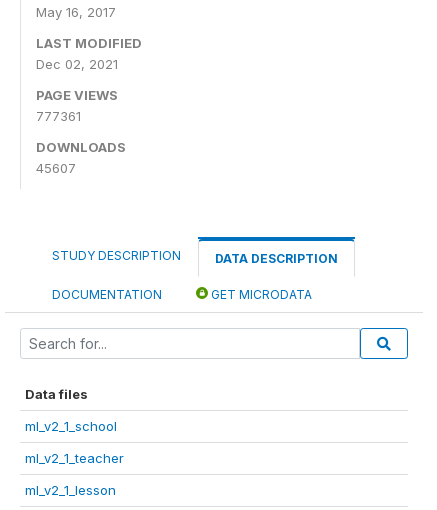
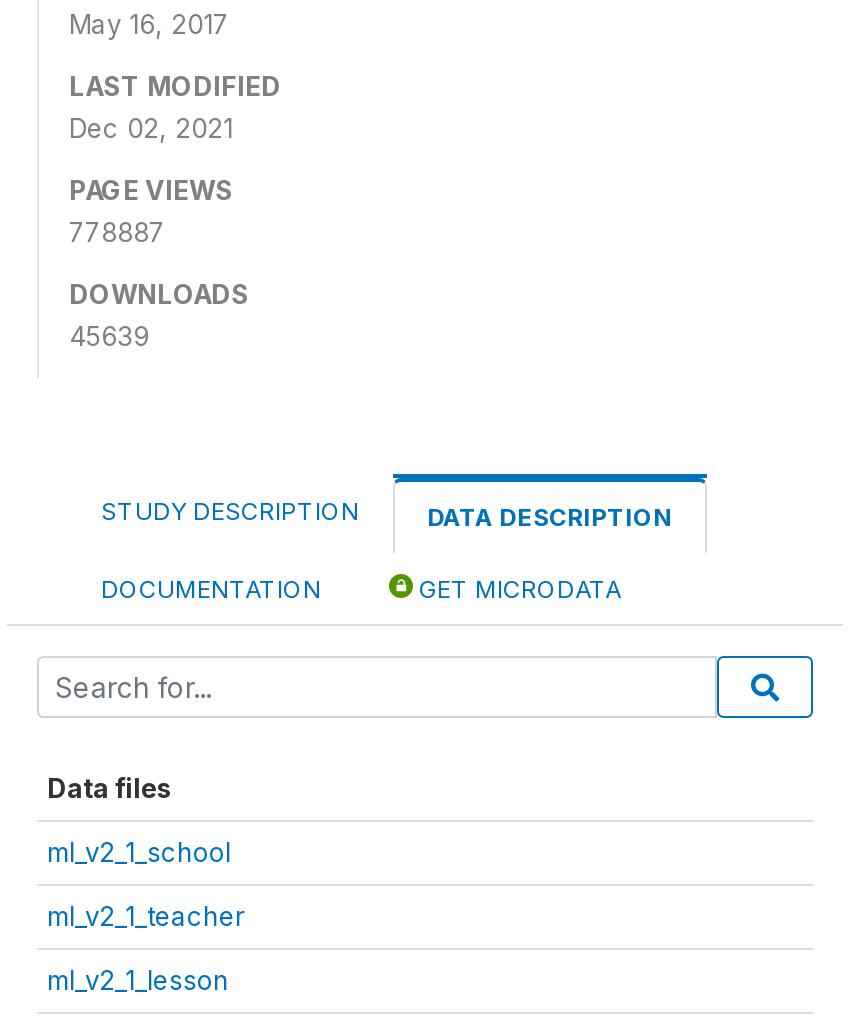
- 777361
+ 778887

- 45607
+ 45639
